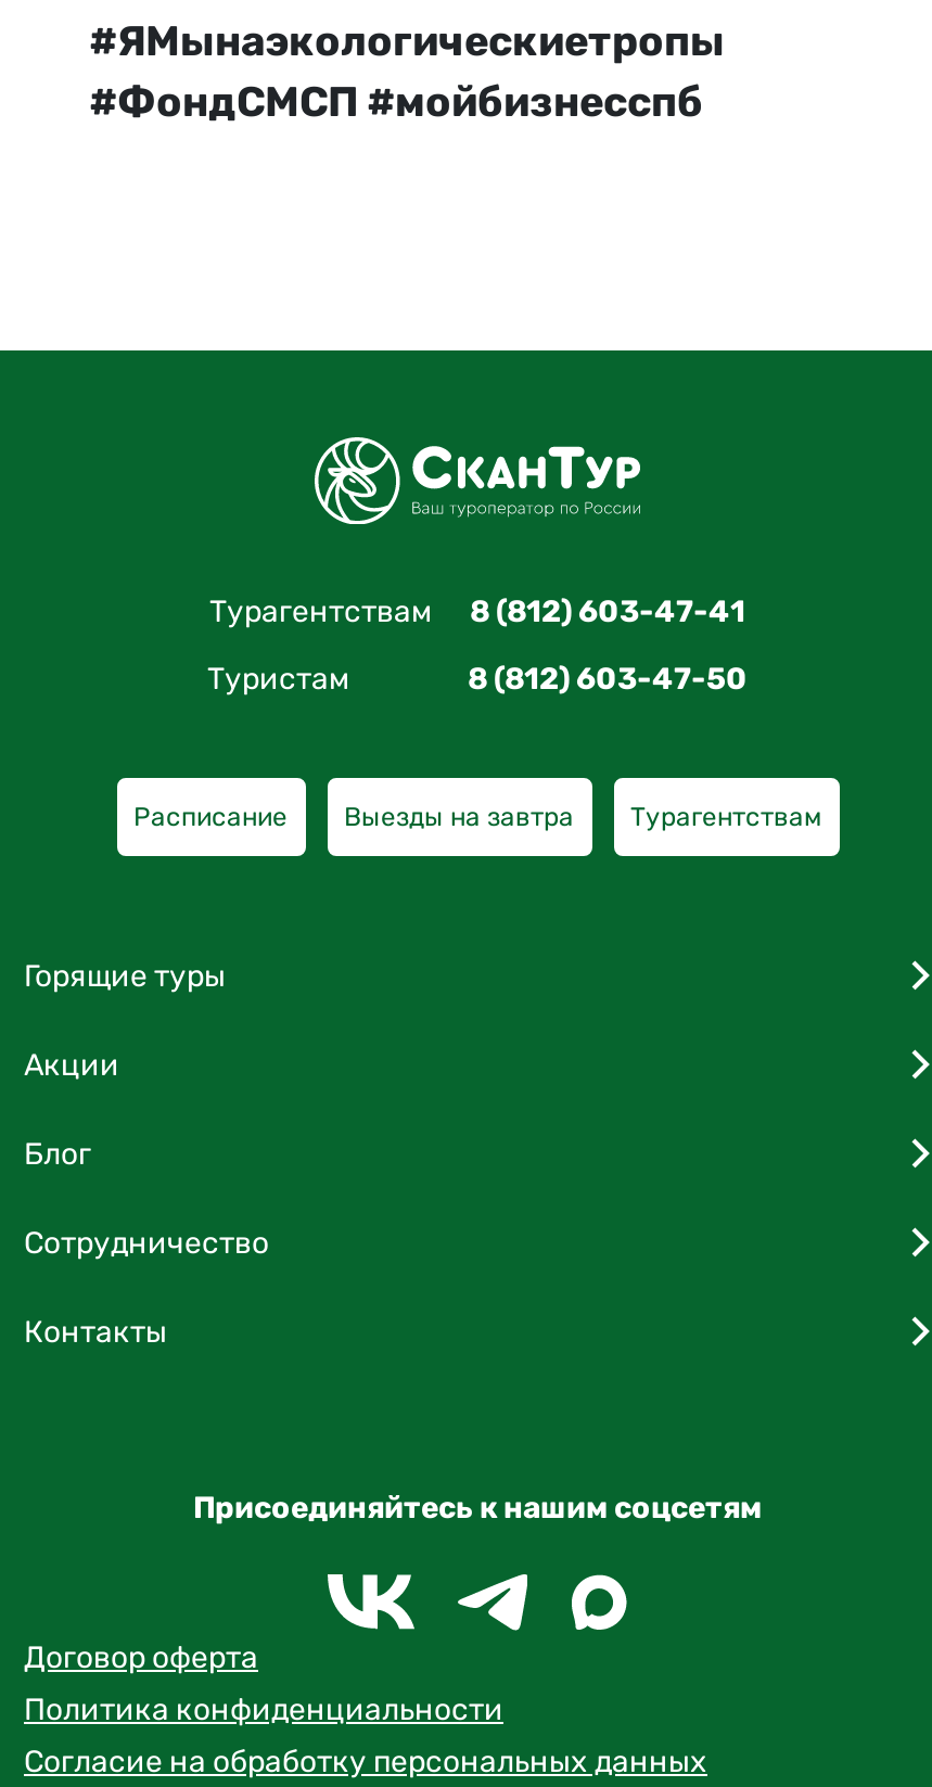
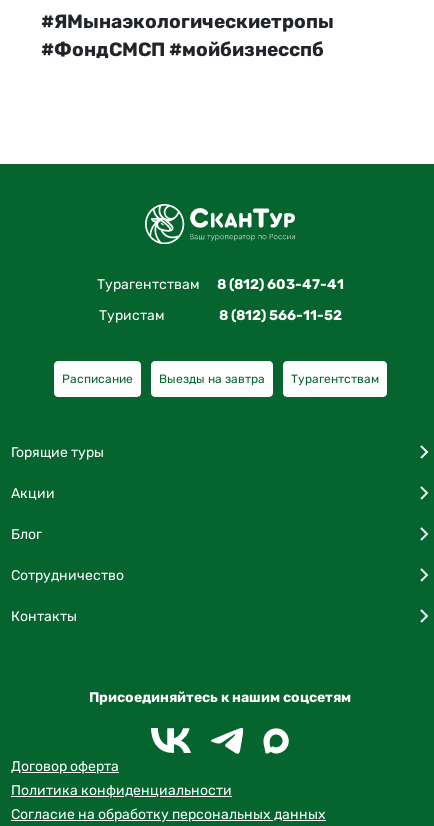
- 8 (812) 603-47-50
+ 8 (812) 566-11-52
